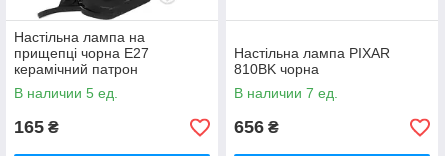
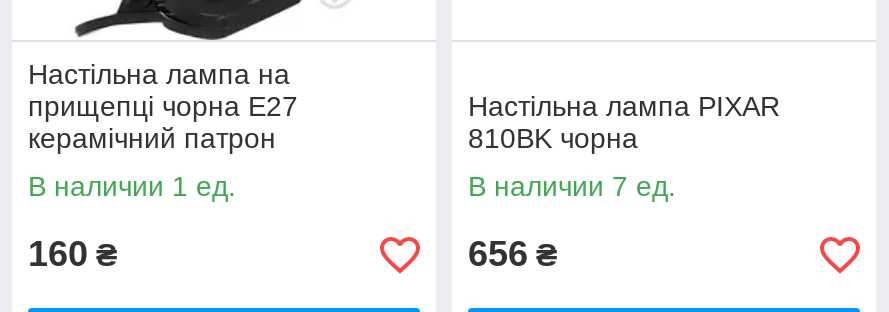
- В наличии 5 ед.
+ В наличии 1 ед.

- 165 ₴
+ 160 ₴
